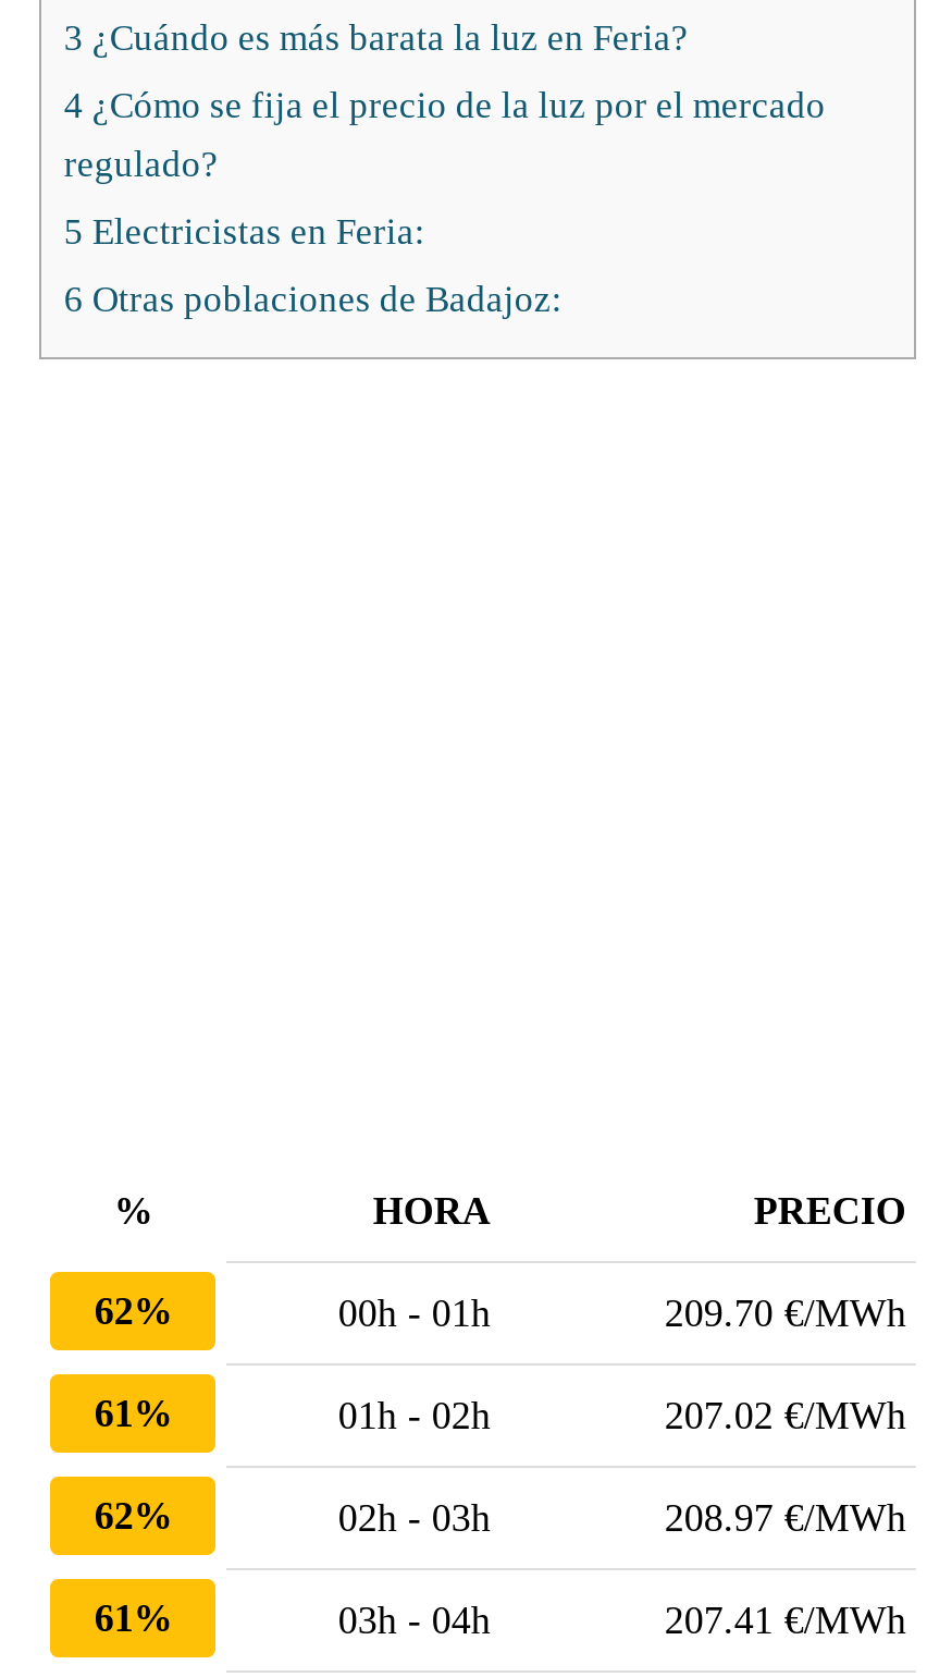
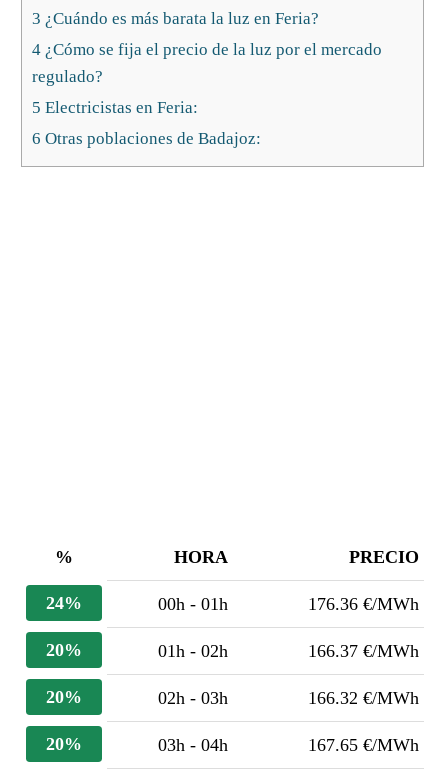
- 62%
+ 24%

- 209.70 €/MWh
+ 176.36 €/MWh

- 61%
+ 20%

- 207.02 €/MWh
+ 166.37 €/MWh

- 62%
+ 20%

- 208.97 €/MWh
+ 166.32 €/MWh

- 61%
+ 20%

- 207.41 €/MWh
+ 167.65 €/MWh
